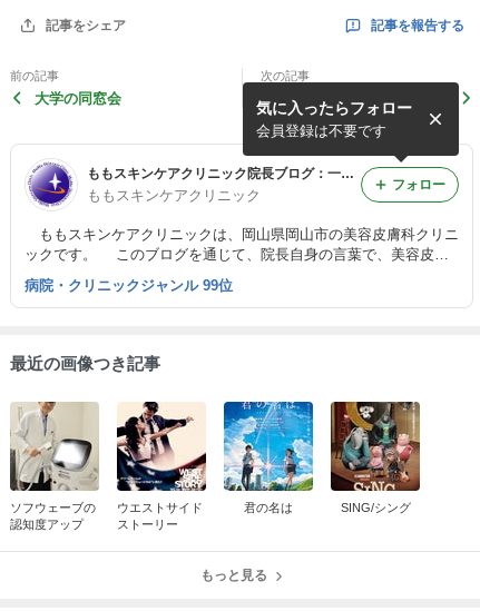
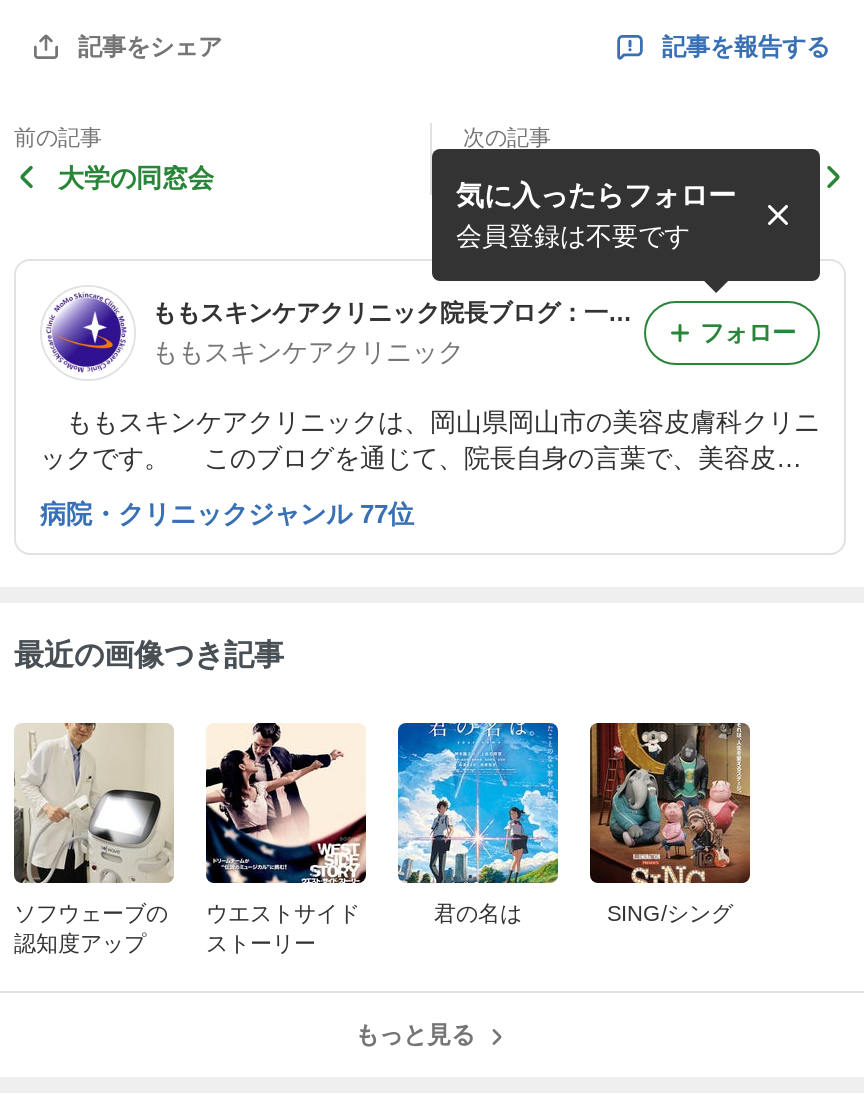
- 病院・クリニックジャンル 99位
+ 病院・クリニックジャンル 77位
